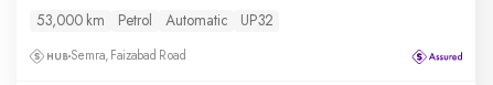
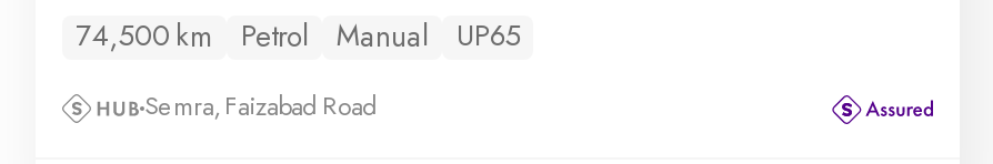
- 53,000 km
+ 74,500 km

- Automatic
- UP32
+ Manual
+ UP65
